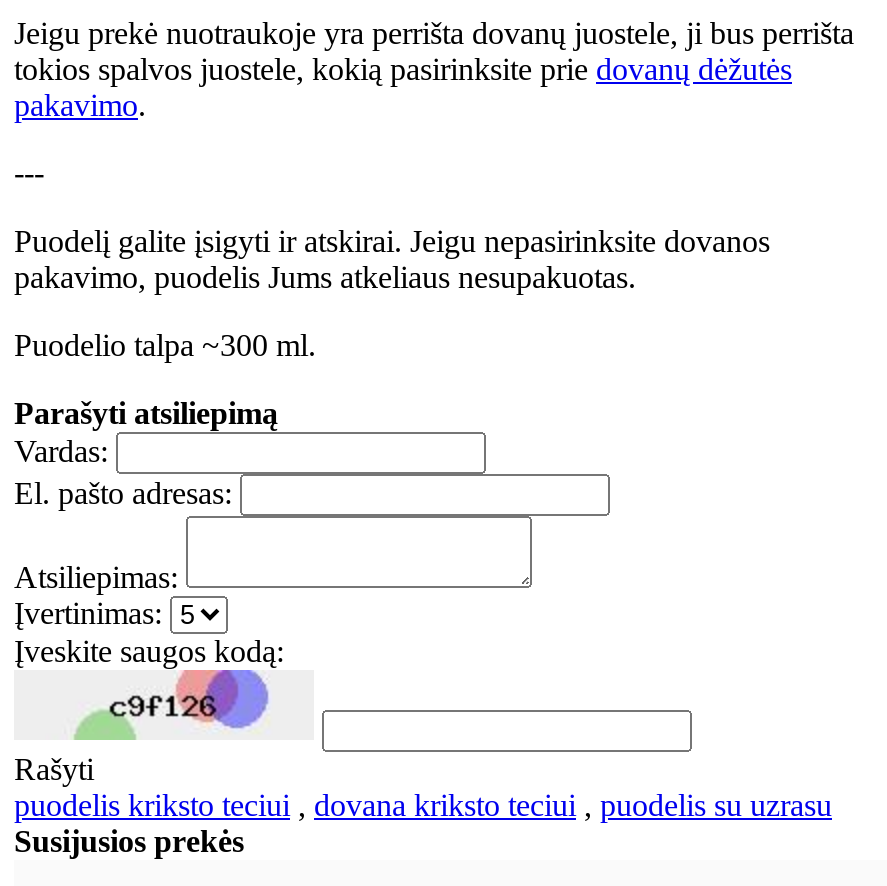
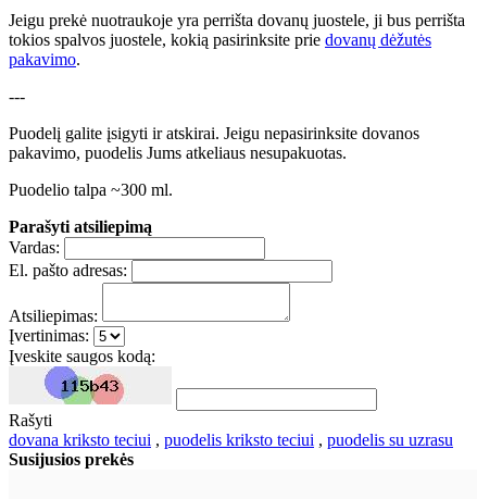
- [image]
- puodelis kriksto teciui, dovana kriksto teciui, puodelis su uzrasu
+ [image]
+ dovana kriksto teciui, puodelis kriksto teciui, puodelis su uzrasu
